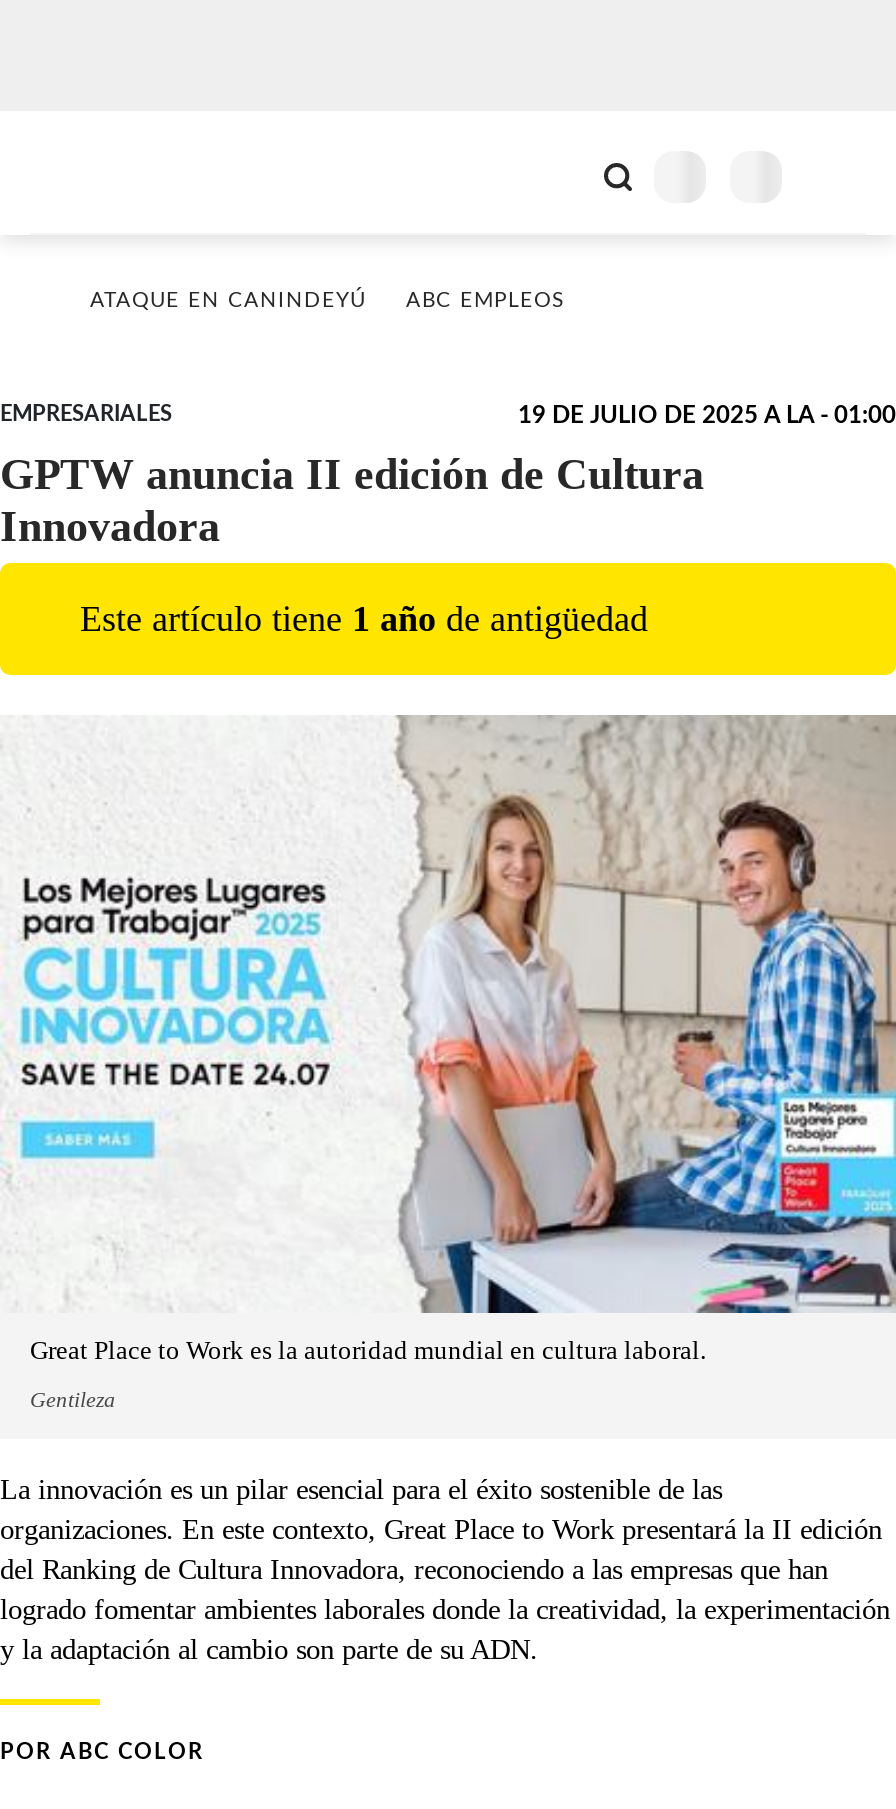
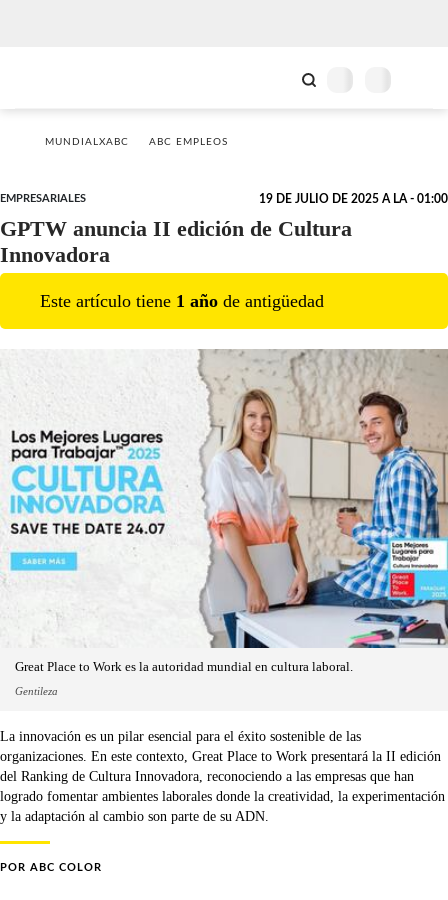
- ATAQUE EN CANINDEYÚ
+ MUNDIALXABC
